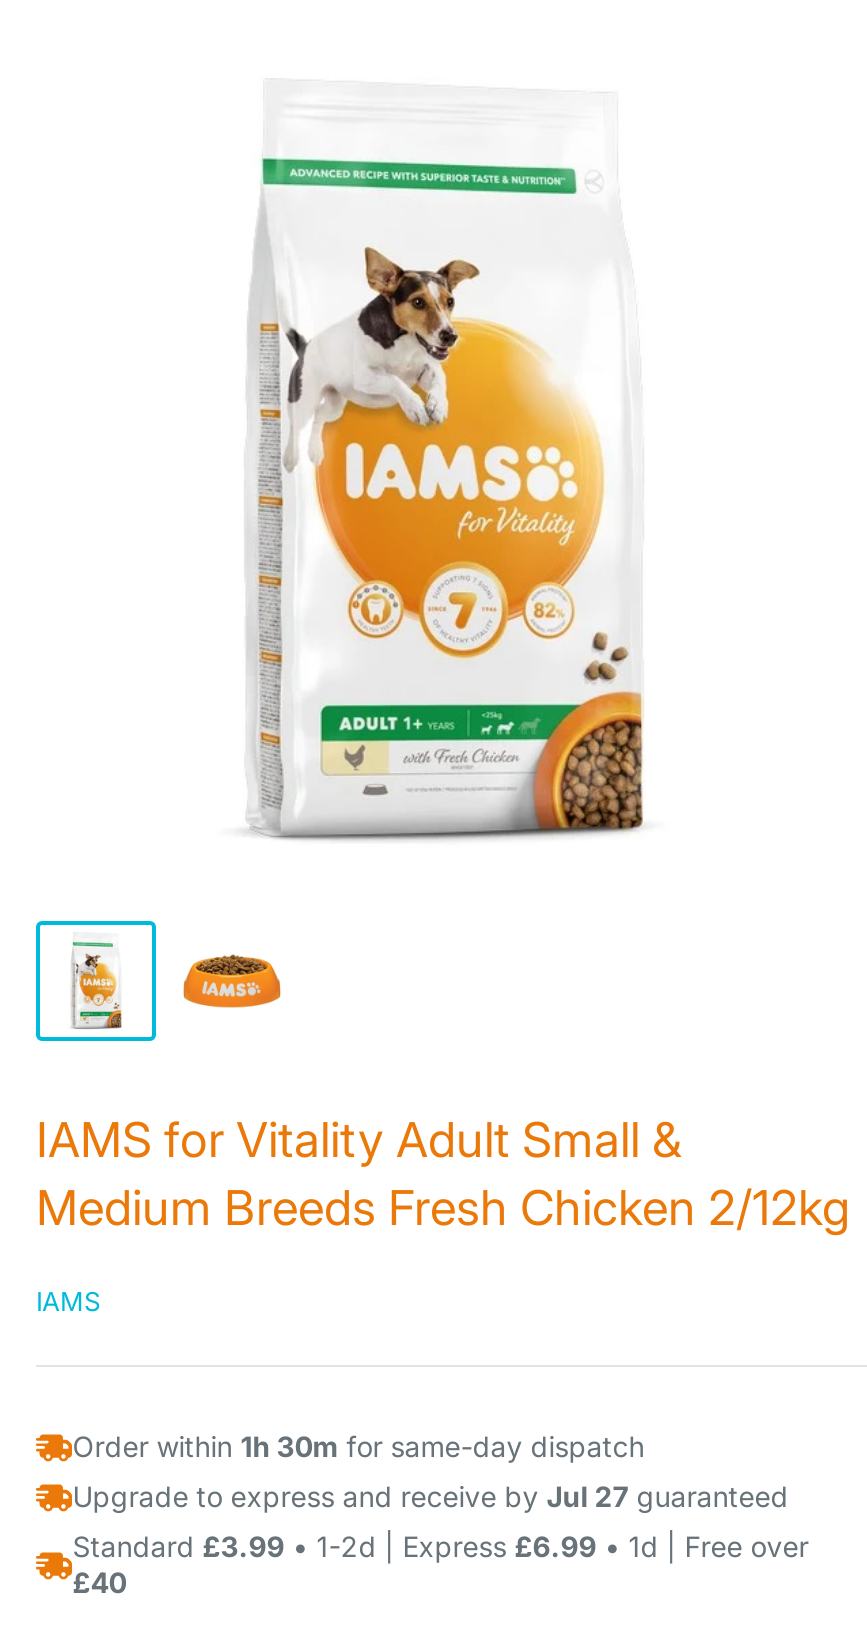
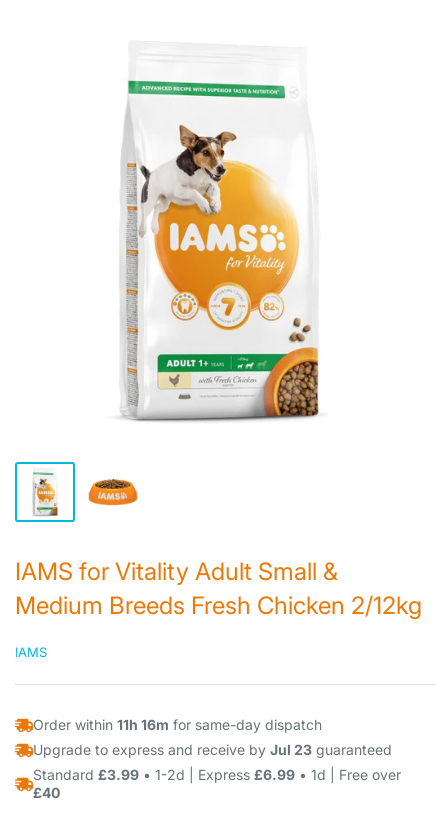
- Order within 1h 30m for same-day dispatch
+ Order within 11h 16m for same-day dispatch

- Upgrade to express and receive by Jul 27 guaranteed
+ Upgrade to express and receive by Jul 23 guaranteed
